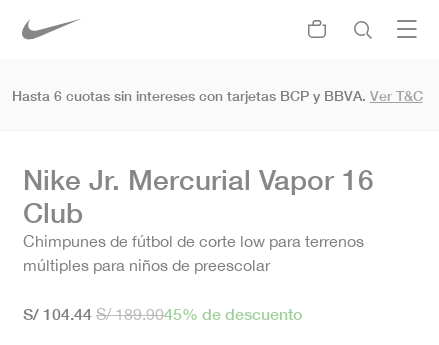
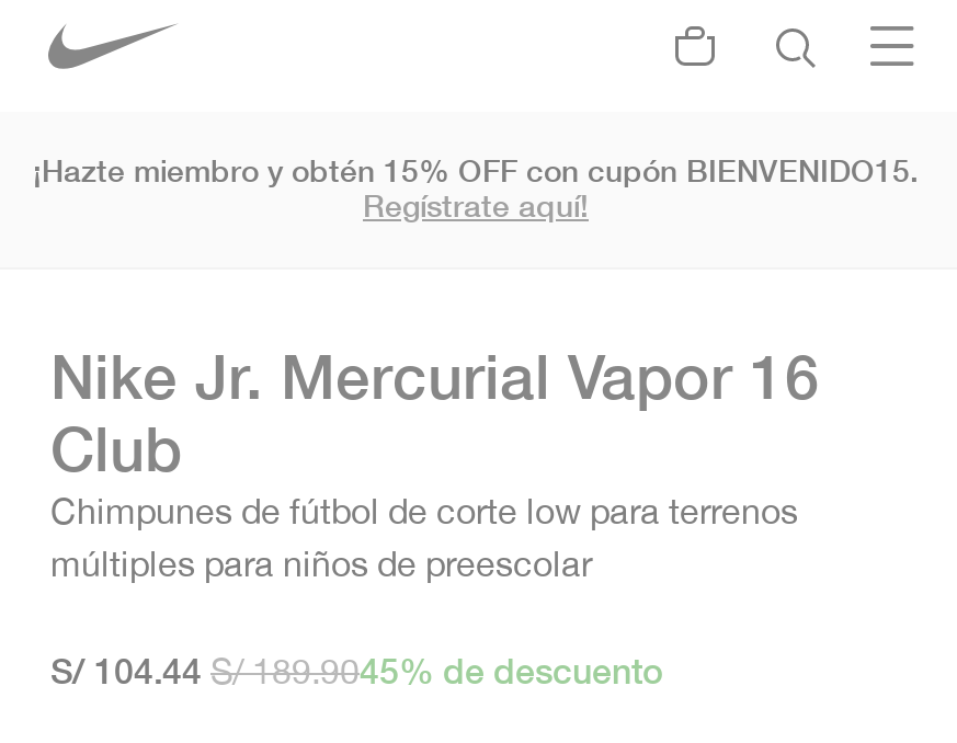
- Hasta 6 cuotas sin intereses con tarjetas BCP y BBVA. Ver T&C
+ ¡Hazte miembro y obtén 15% OFF con cupón BIENVENIDO15.
+ Regístrate aquí!
